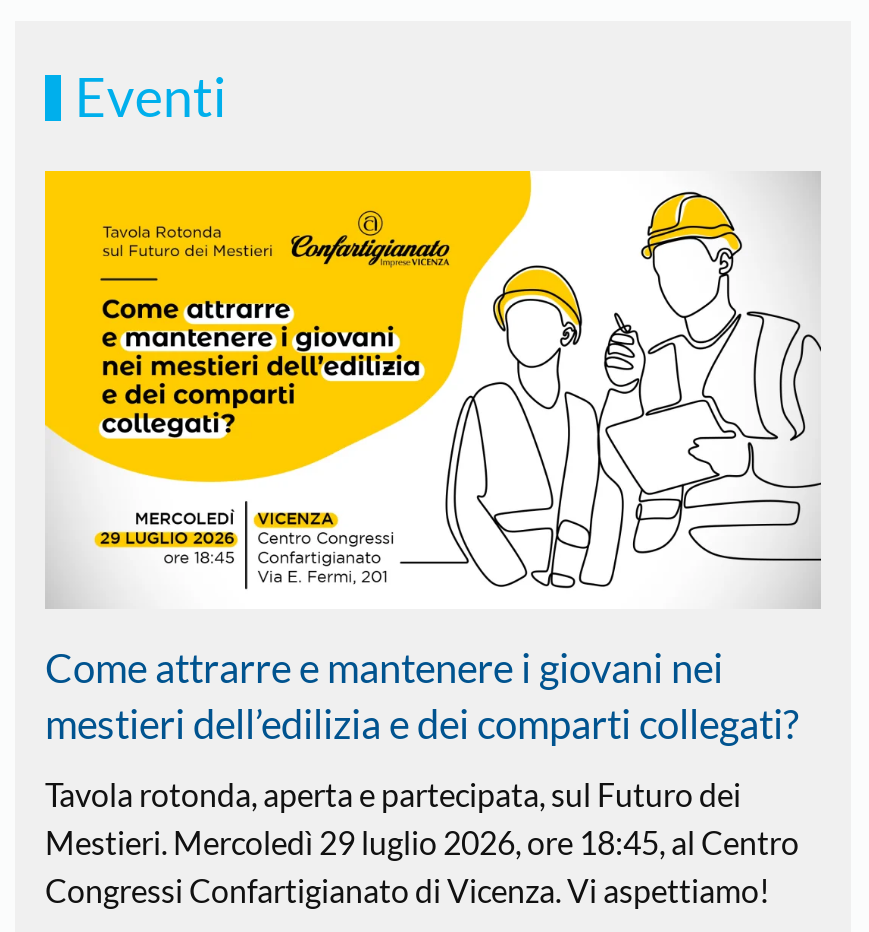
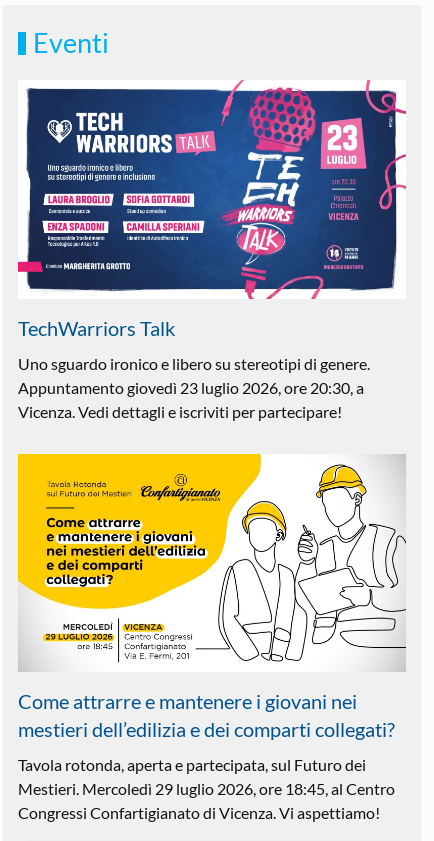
+ [image]
+ TechWarriors Talk
+ Uno sguardo ironico e libero su stereotipi di genere.
+ Appuntamento giovedì 23 luglio 2026, ore 20:30, a
+ Vicenza. Vedi dettagli e iscriviti per partecipare!
